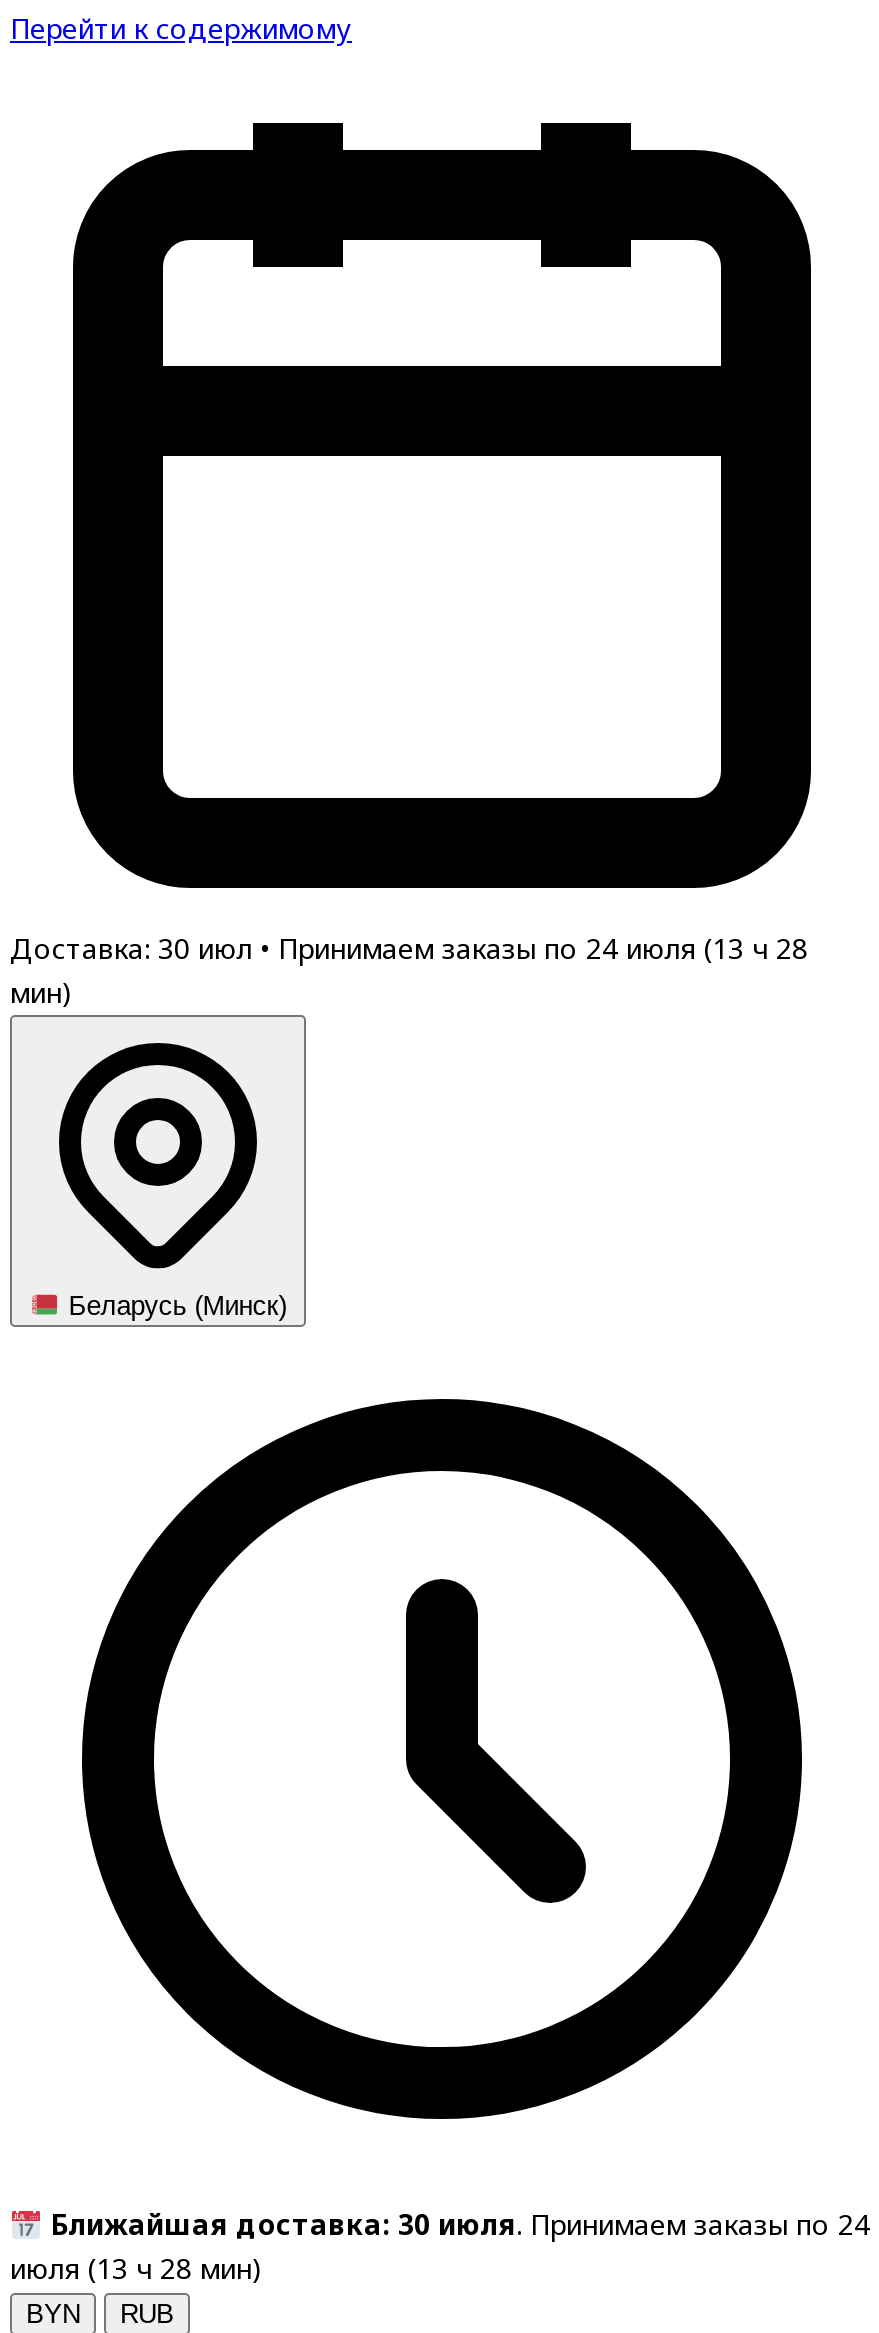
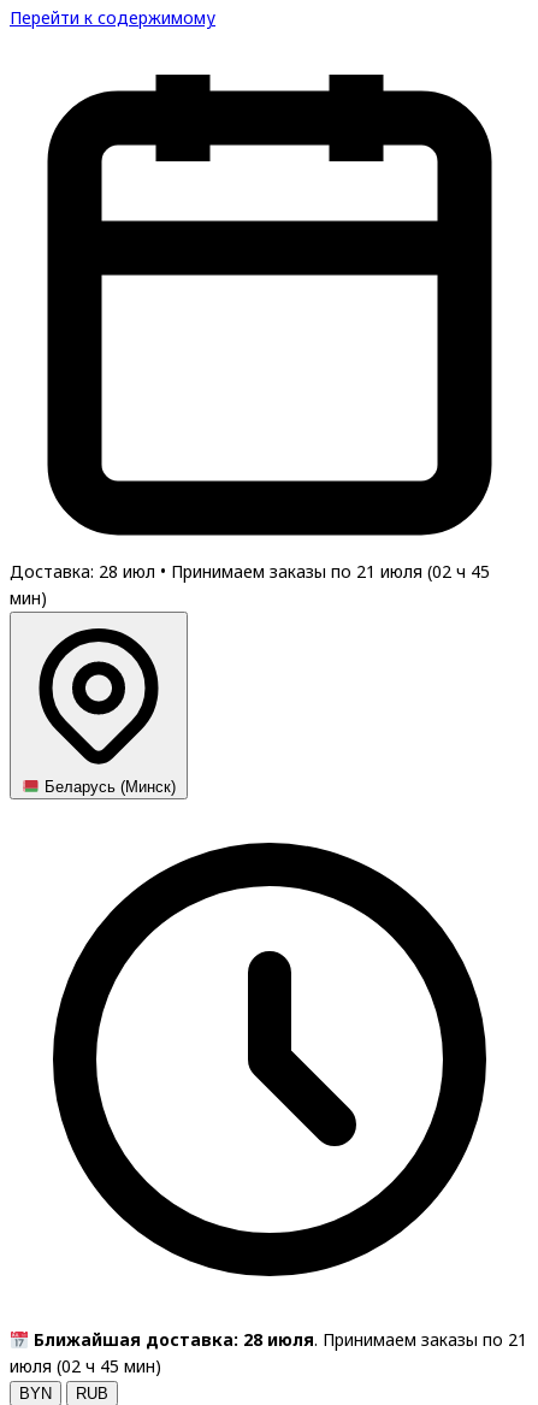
- Доставка: 30 июл • Принимаем заказы по 24 июля (13 ч 28
+ Доставка: 28 июл • Принимаем заказы по 21 июля (02 ч 45

- Ближайшая доставка: 30 июля. Принимаем заказы по 24
+ Ближайшая доставка: 28 июля. Принимаем заказы по 21

- июля (13 ч 28 мин)
+ июля (02 ч 45 мин)
